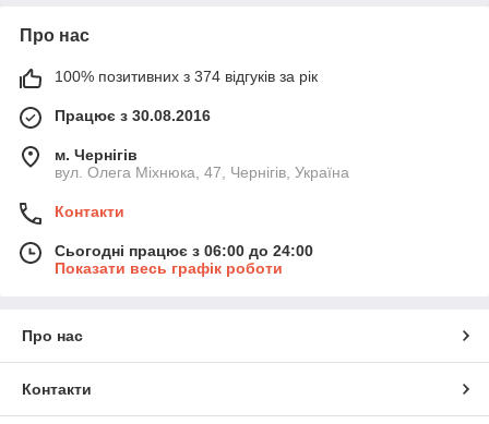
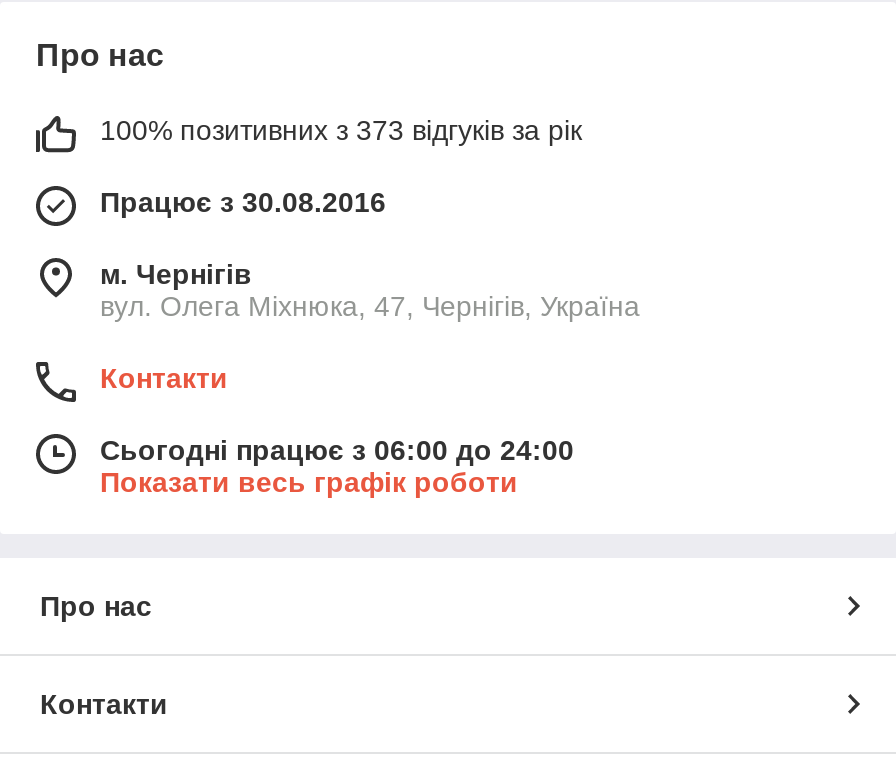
- 100% позитивних з 374 відгуків за рік
+ 100% позитивних з 373 відгуків за рік
